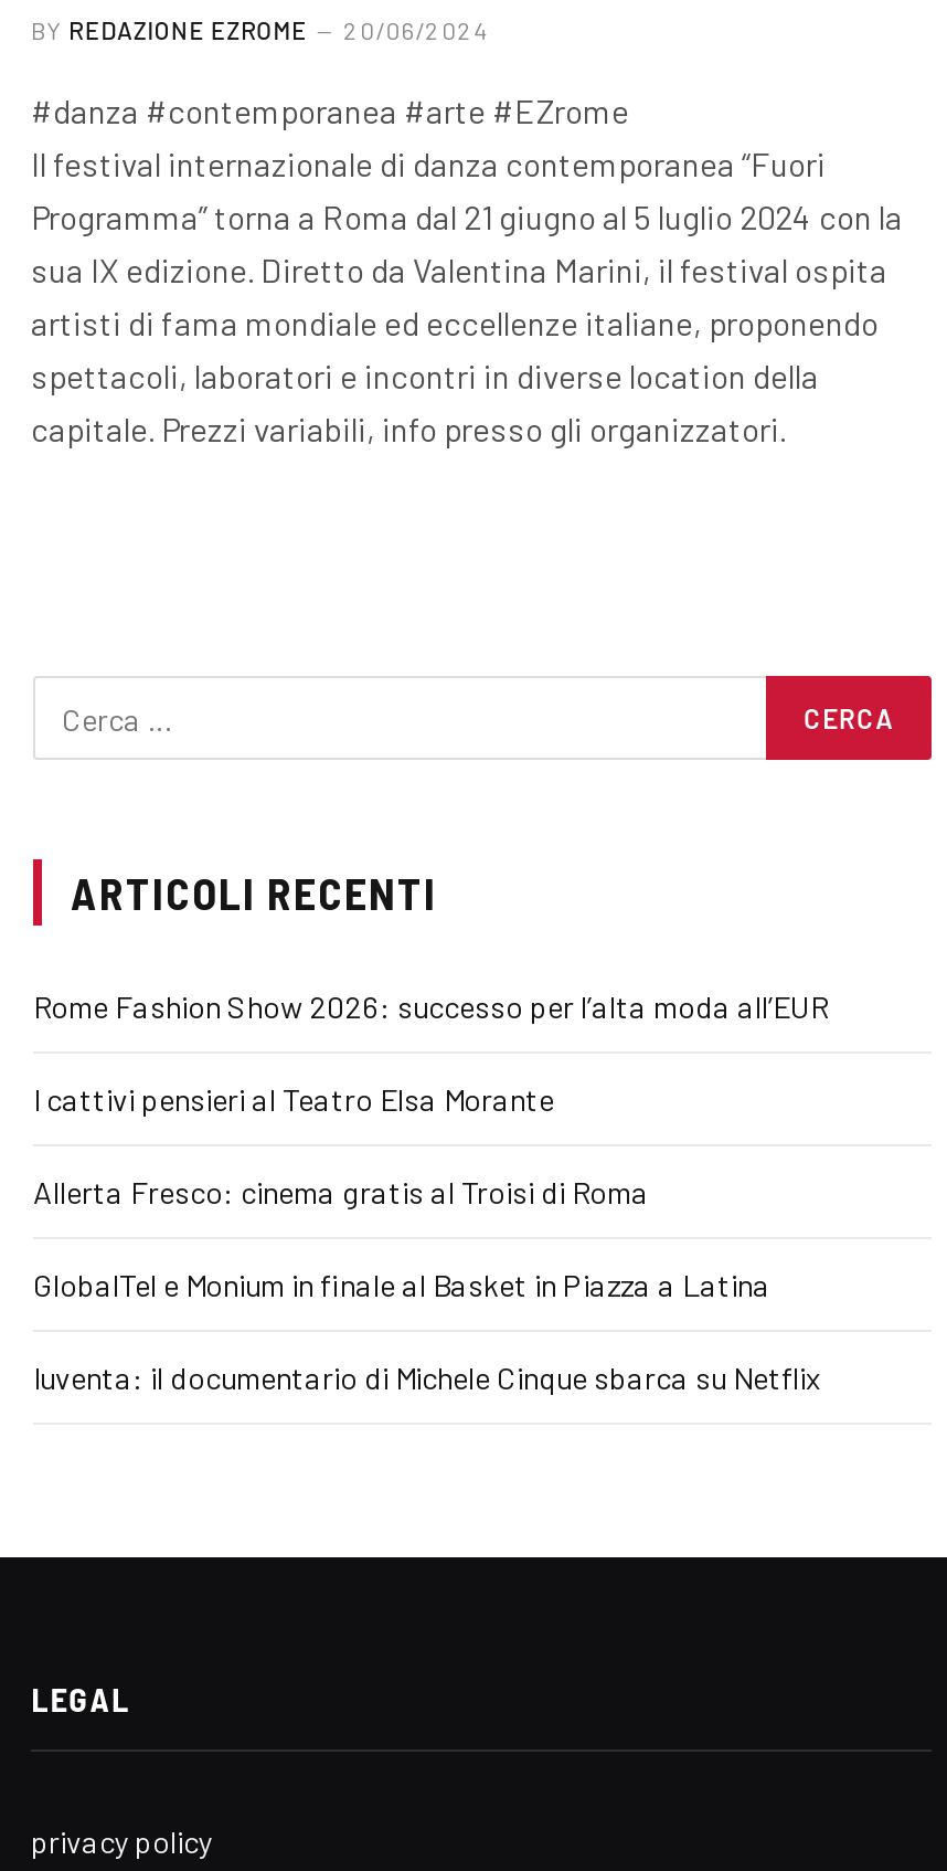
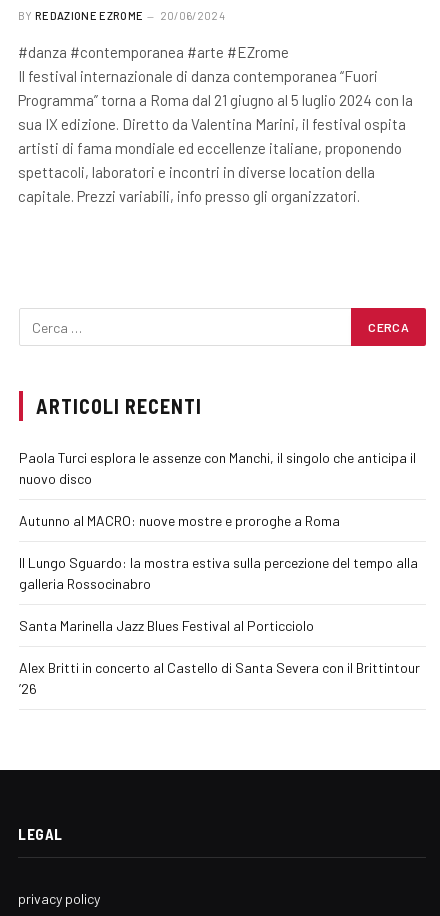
- Rome Fashion Show 2026: successo per l’alta moda all’EUR
+ Paola Turci esplora le assenze con Manchi, il singolo che anticipa il
+ nuovo disco

- I cattivi pensieri al Teatro Elsa Morante
+ Autunno al MACRO: nuove mostre e proroghe a Roma

- Allerta Fresco: cinema gratis al Troisi di Roma
+ Il Lungo Sguardo: la mostra estiva sulla percezione del tempo alla
+ galleria Rossocinabro

- GlobalTel e Monium in finale al Basket in Piazza a Latina
+ Santa Marinella Jazz Blues Festival al Porticciolo

- Iuventa: il documentario di Michele Cinque sbarca su Netflix
+ Alex Britti in concerto al Castello di Santa Severa con il Brittintour
+ ’26
